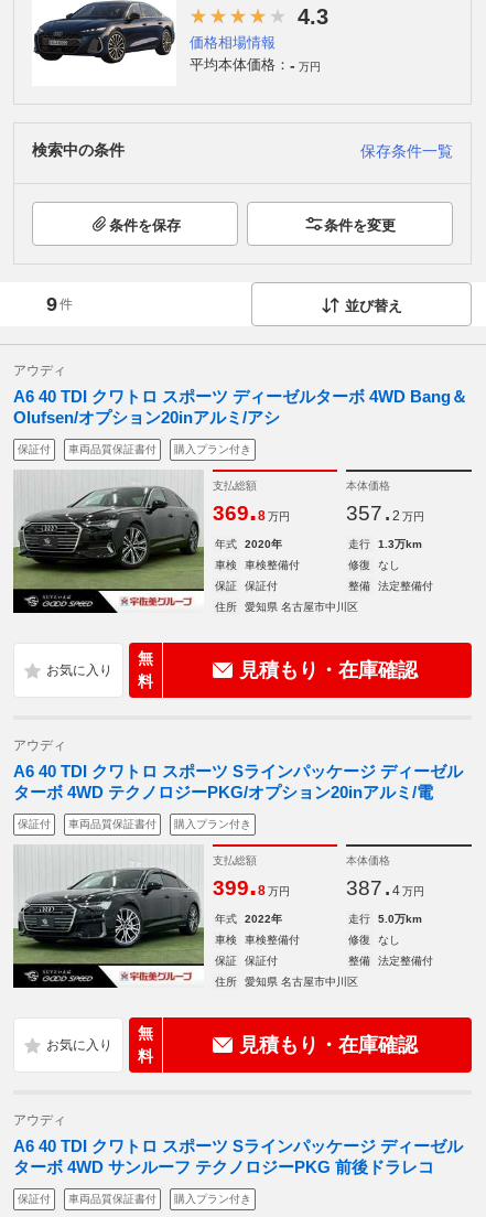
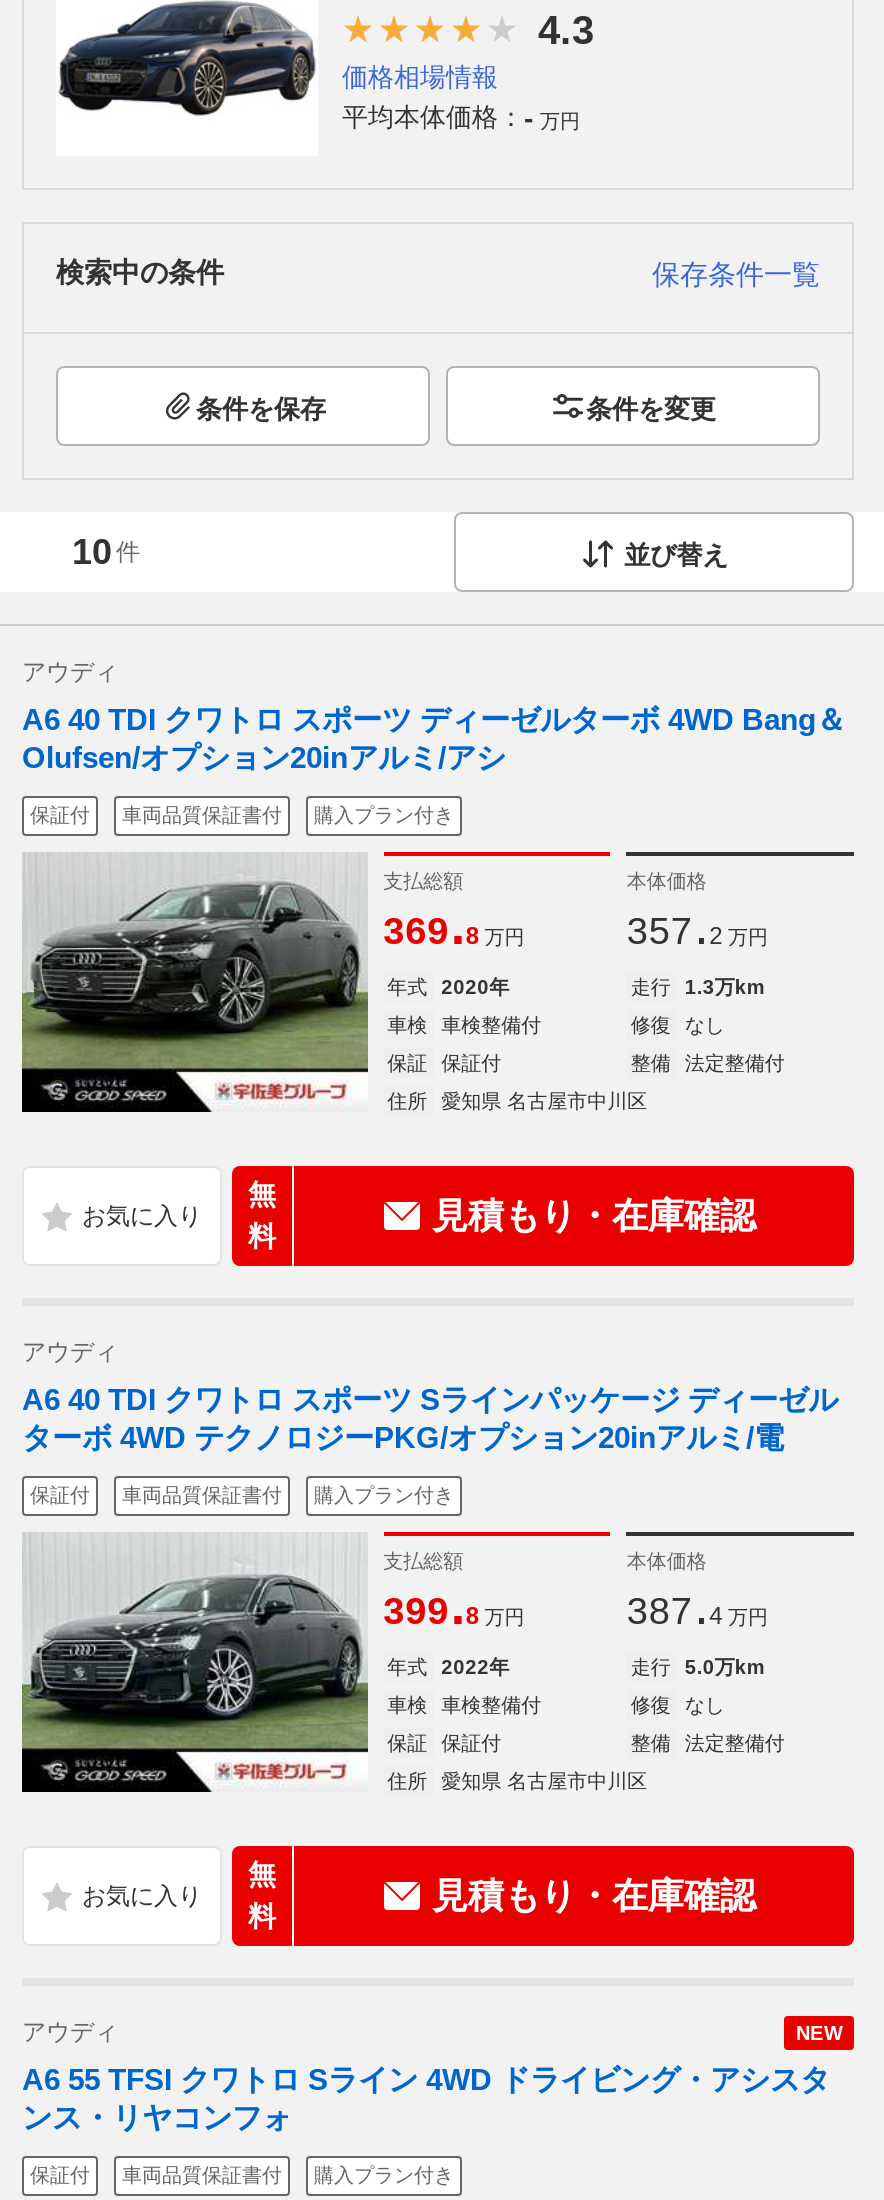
- 9 件
+ 10 件

+ NEW

- A6 40 TDI クワトロ スポーツ Sラインパッケージ ディーゼル
- ターボ 4WD サンルーフ テクノロジーPKG 前後ドラレコ
+ A6 55 TFSI クワトロ Sライン 4WD ドライビング・アシスタ
+ ンス・リヤコンフォ
